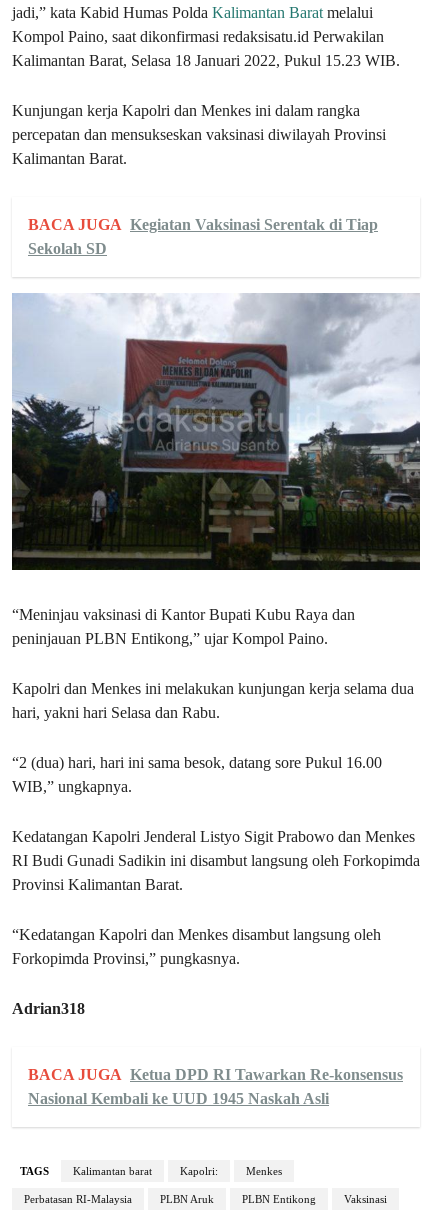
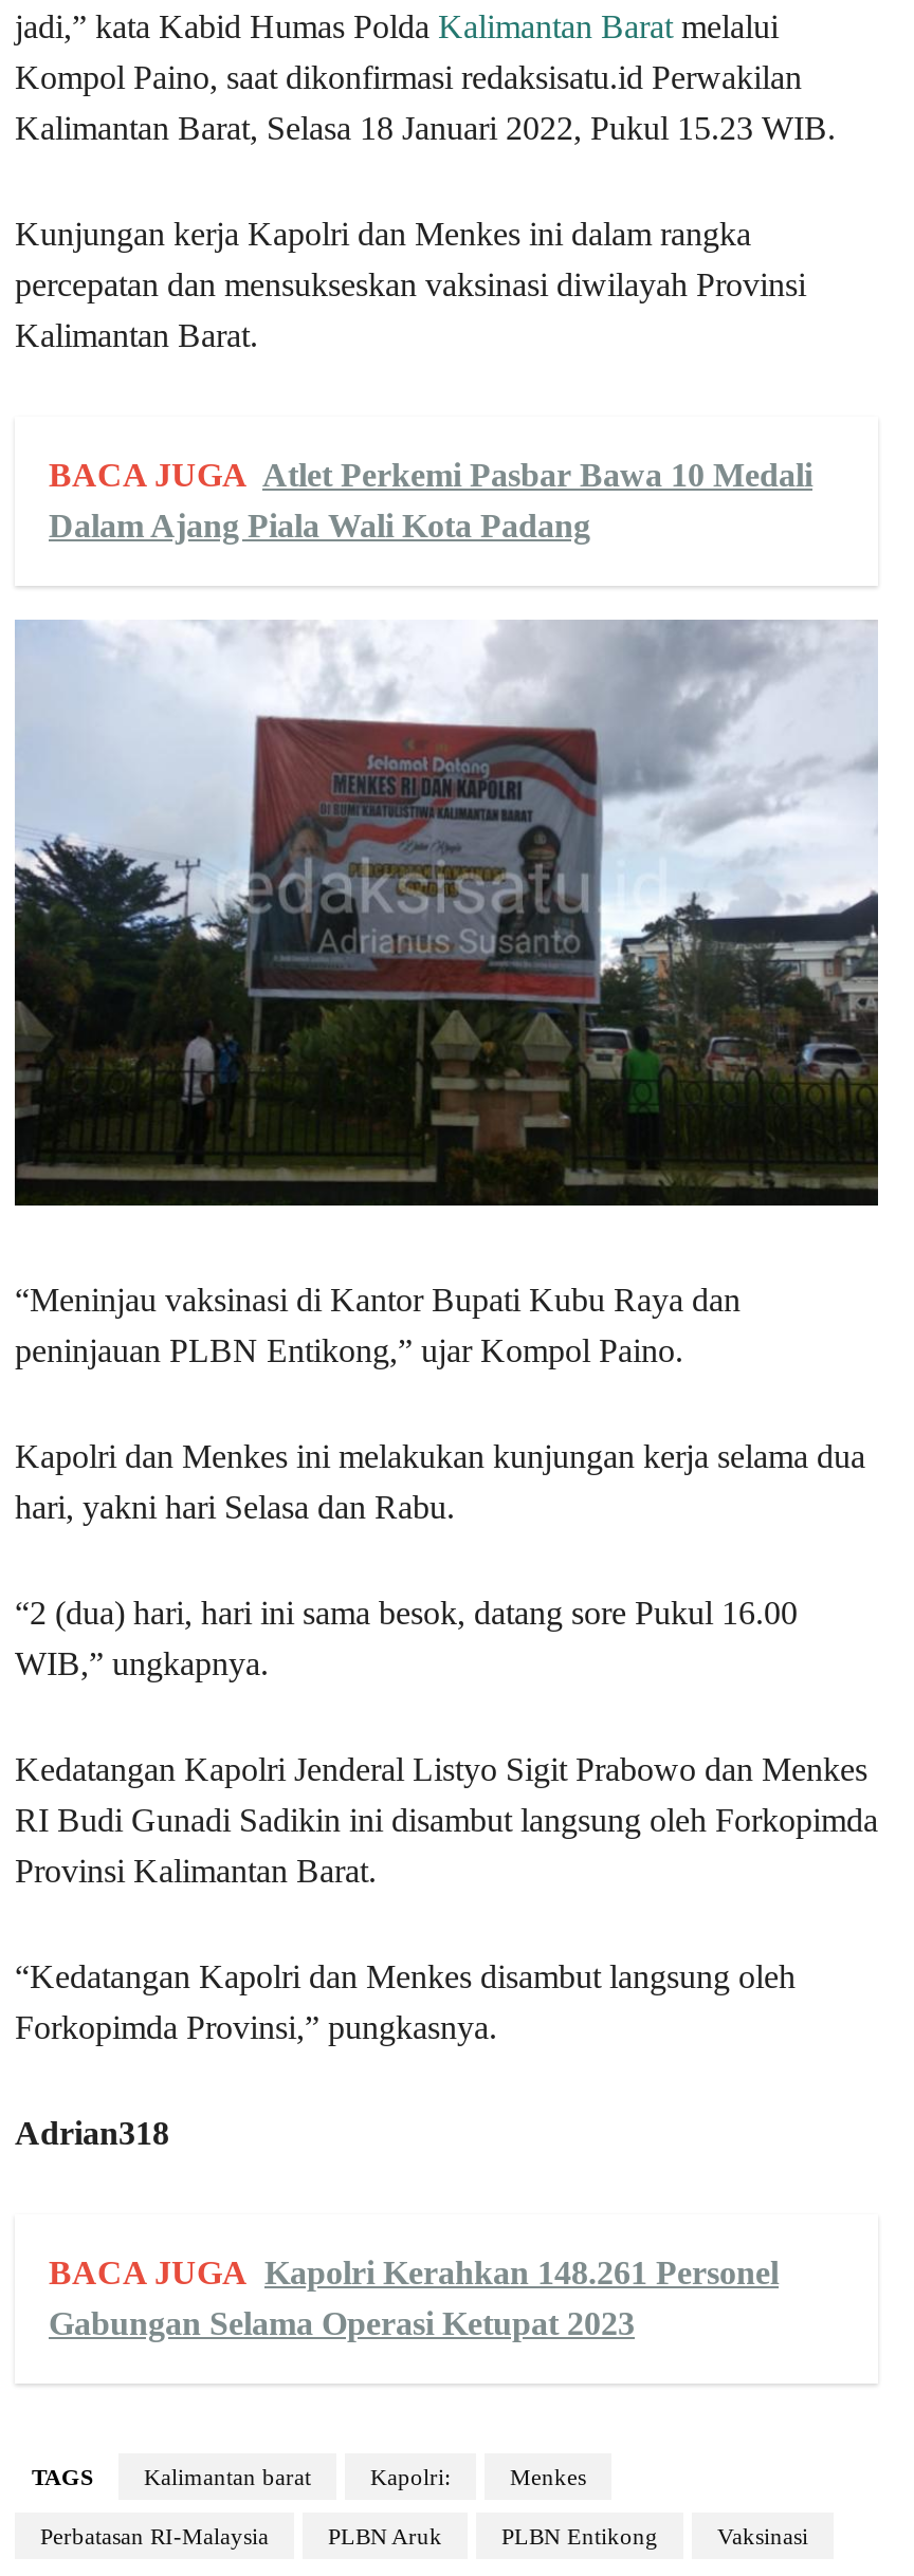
- BACA JUGA Kegiatan Vaksinasi Serentak di Tiap
- Sekolah SD
+ BACA JUGA Atlet Perkemi Pasbar Bawa 10 Medali
+ Dalam Ajang Piala Wali Kota Padang

- BACA JUGA Ketua DPD RI Tawarkan Re-konsensus
- Nasional Kembali ke UUD 1945 Naskah Asli
+ BACA JUGA Kapolri Kerahkan 148.261 Personel
+ Gabungan Selama Operasi Ketupat 2023
